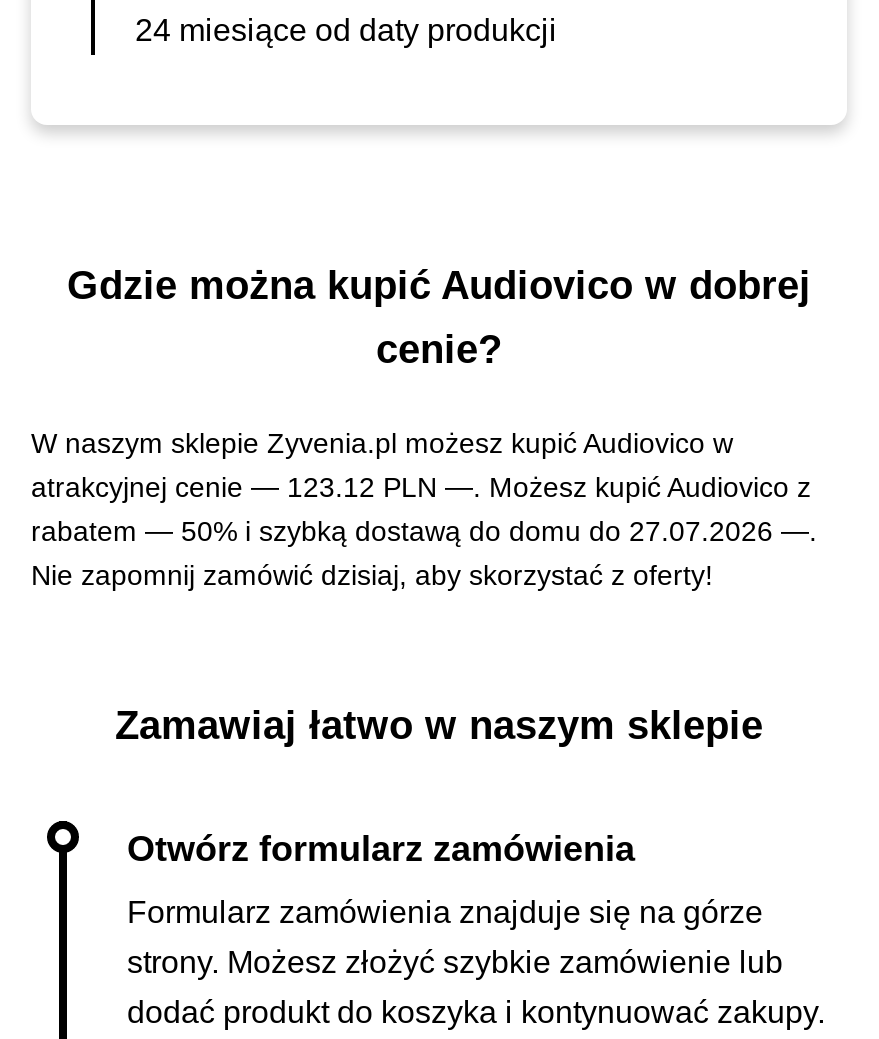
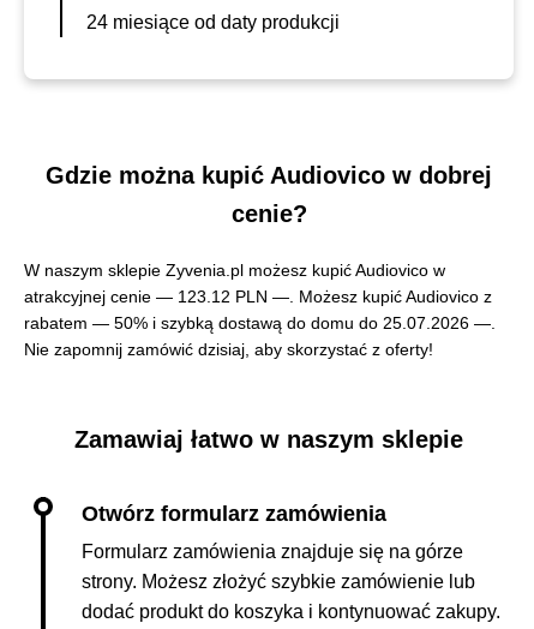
- rabatem — 50% i szybką dostawą do domu do 27.07.2026 —.
+ rabatem — 50% i szybką dostawą do domu do 25.07.2026 —.
